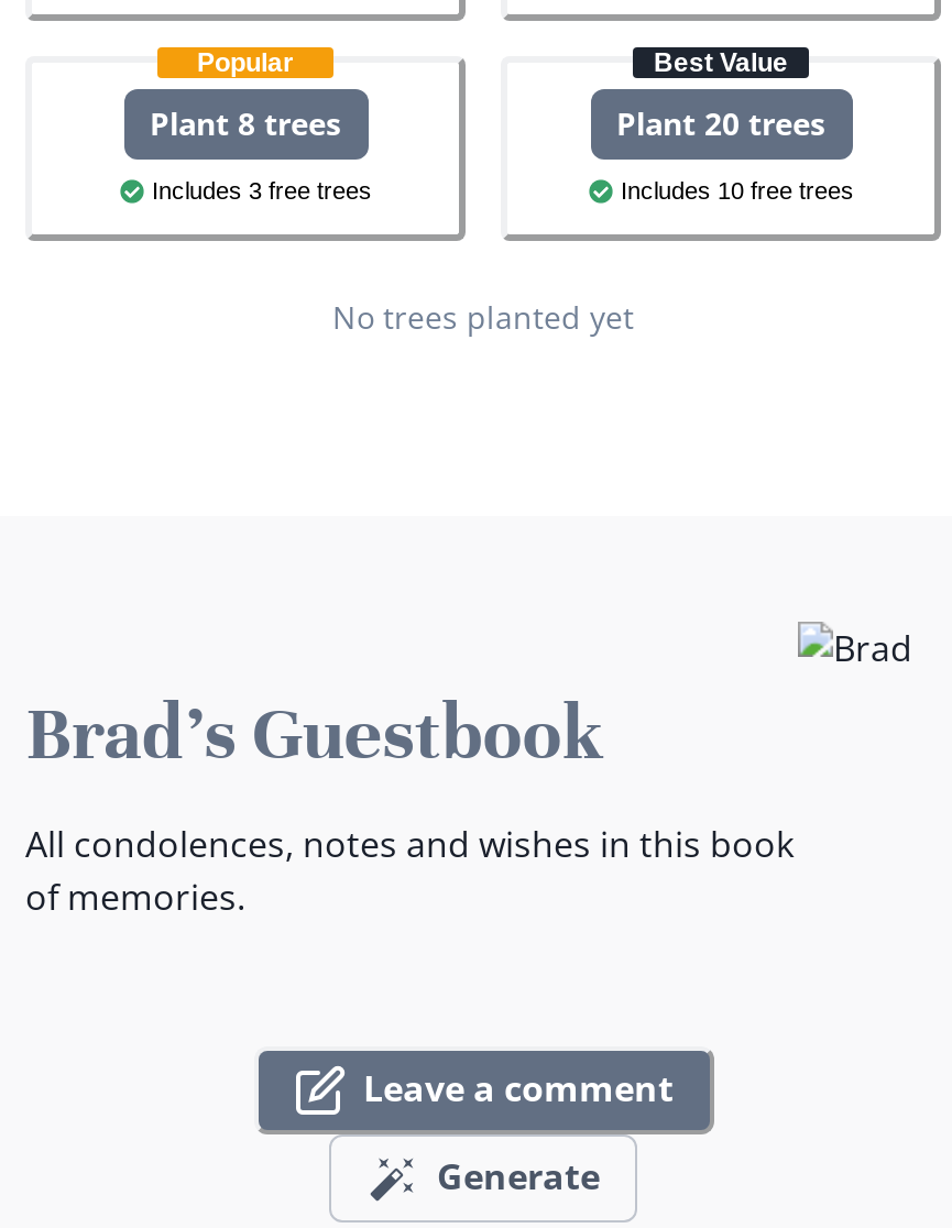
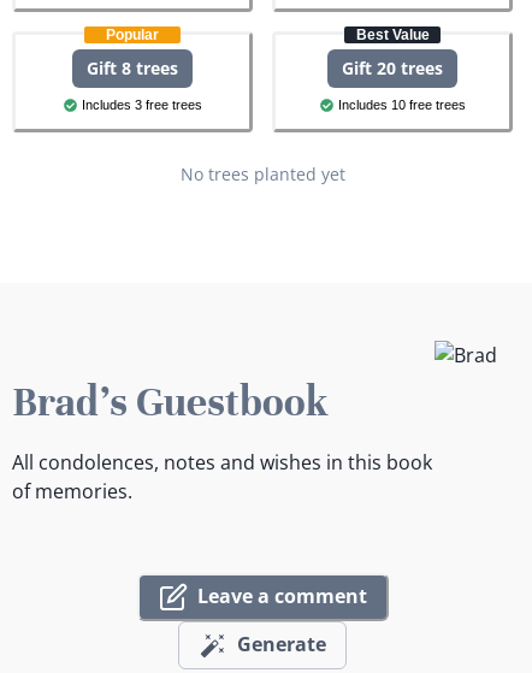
- Plant 8 trees
+ Gift 8 trees

- Plant 20 trees
+ Gift 20 trees
